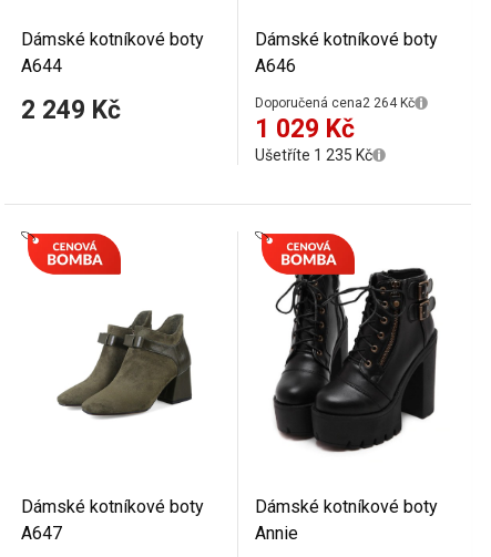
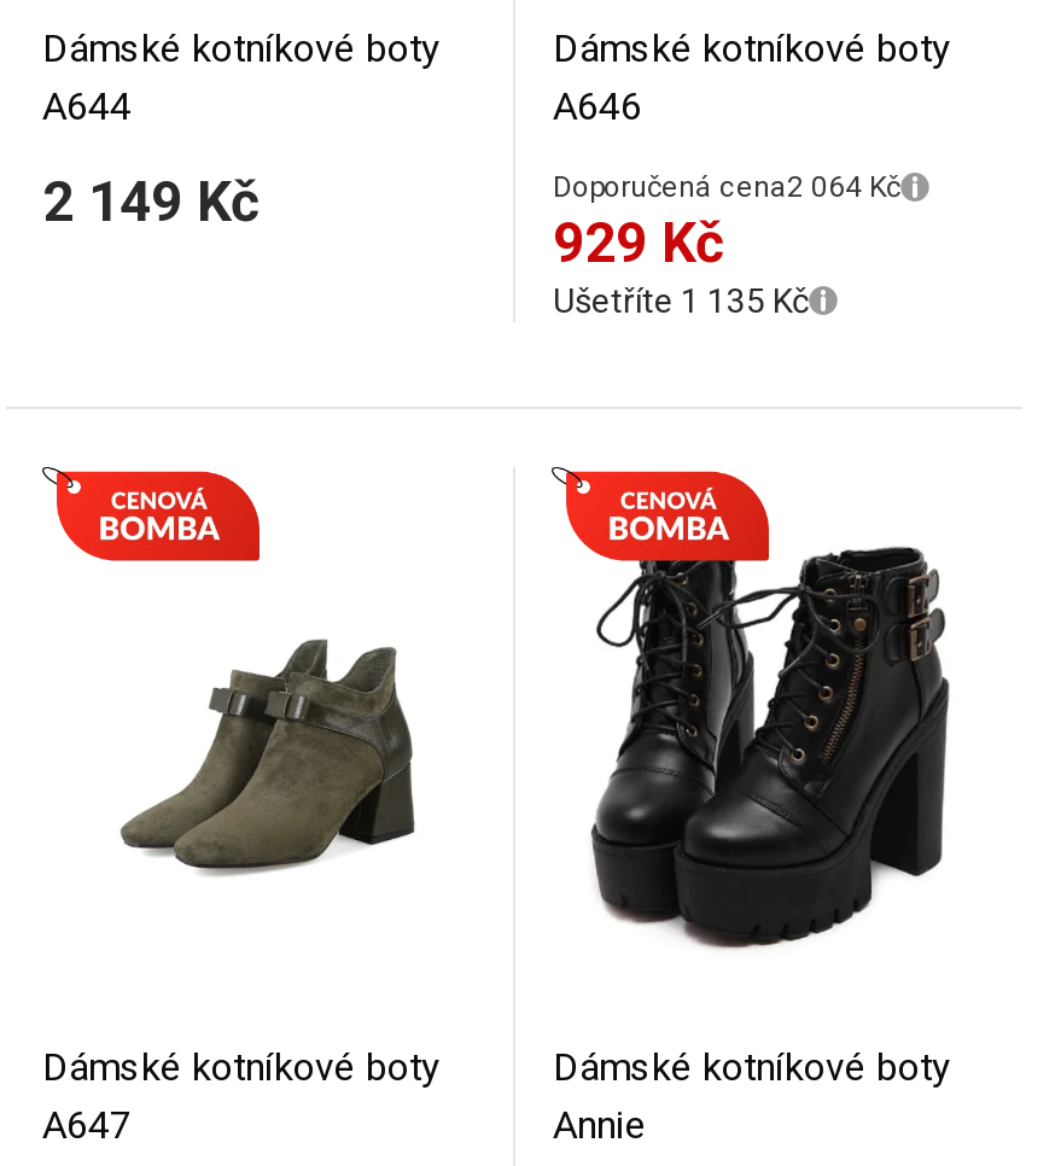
- 2 249 Kč
+ 2 149 Kč

- Doporučená cena2 264 Kč
+ Doporučená cena2 064 Kč

- 1 029 Kč
+ 929 Kč

- Ušetříte 1 235 Kč
+ Ušetříte 1 135 Kč
